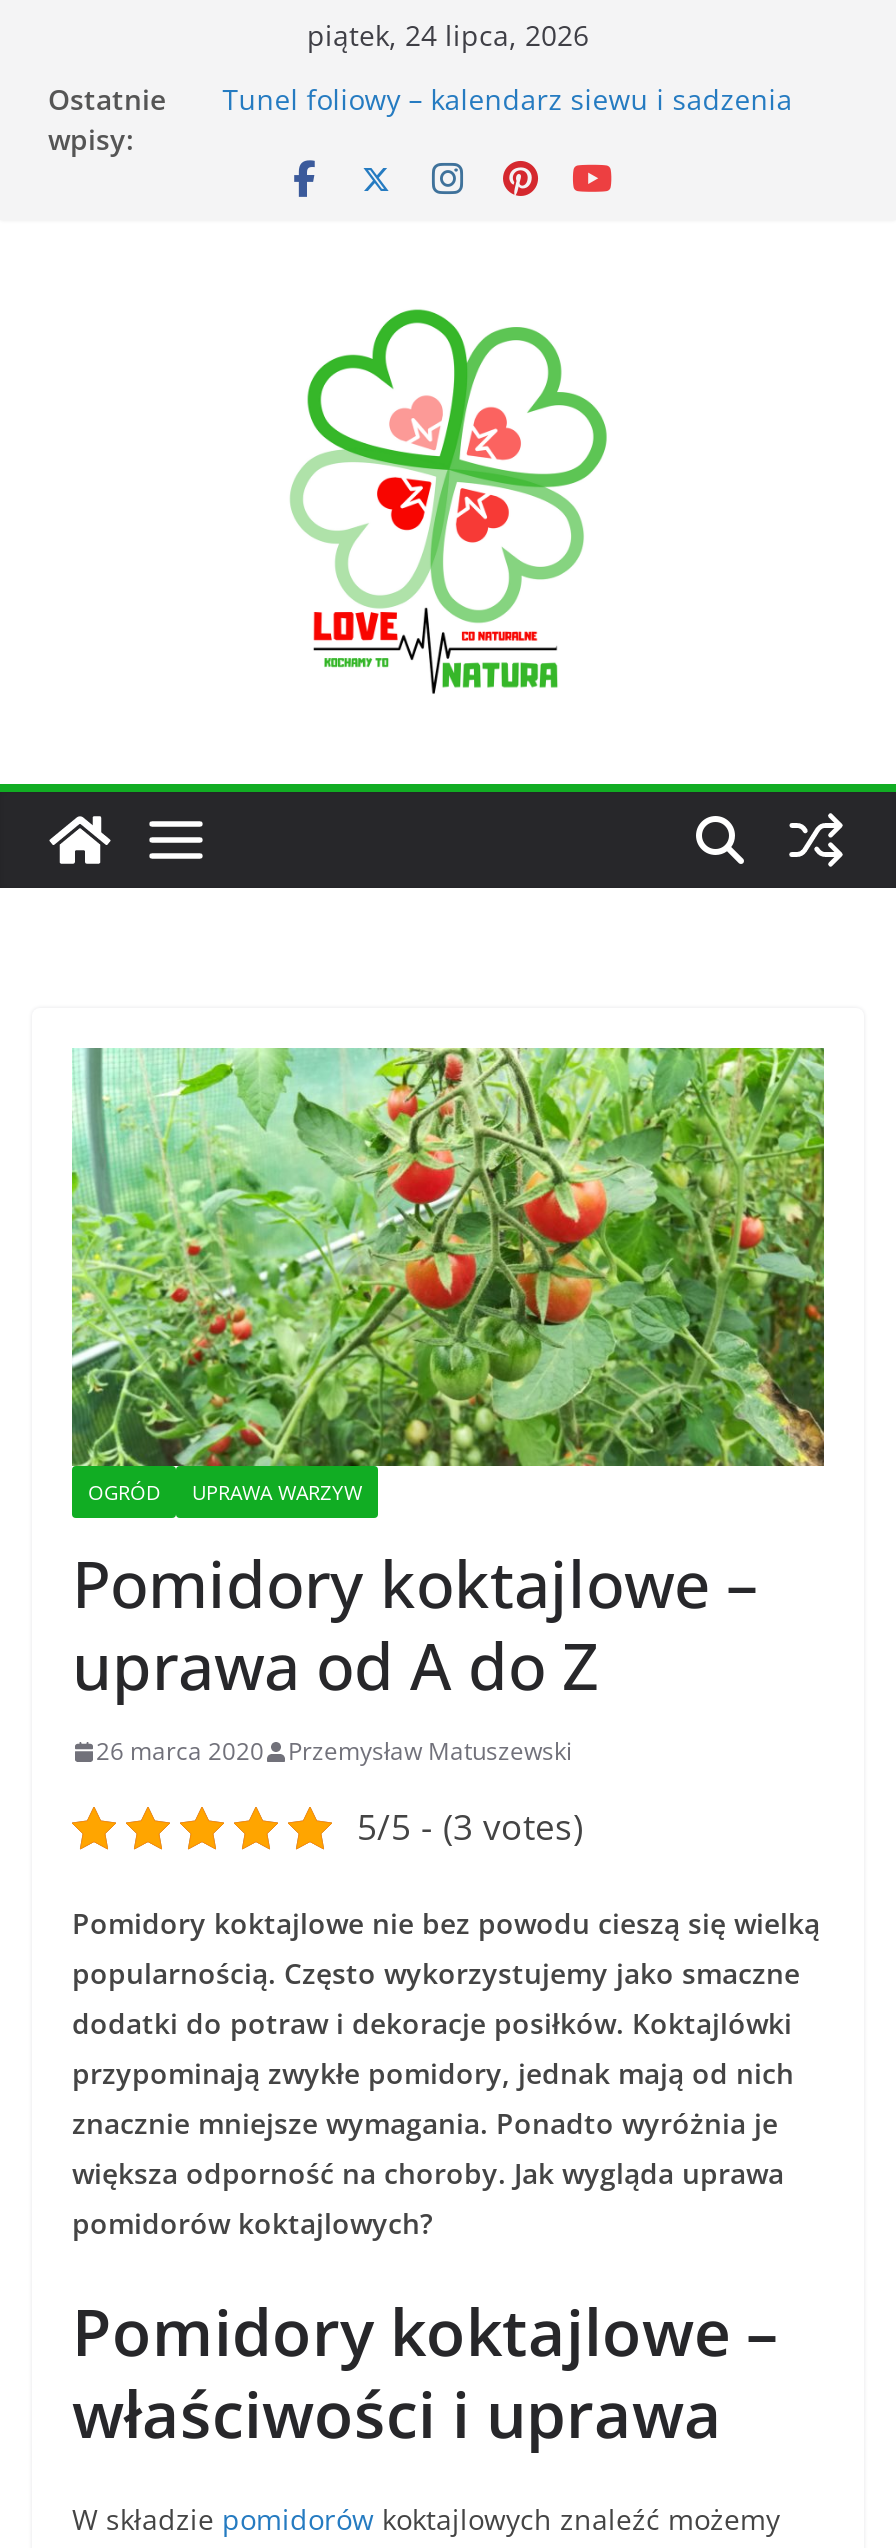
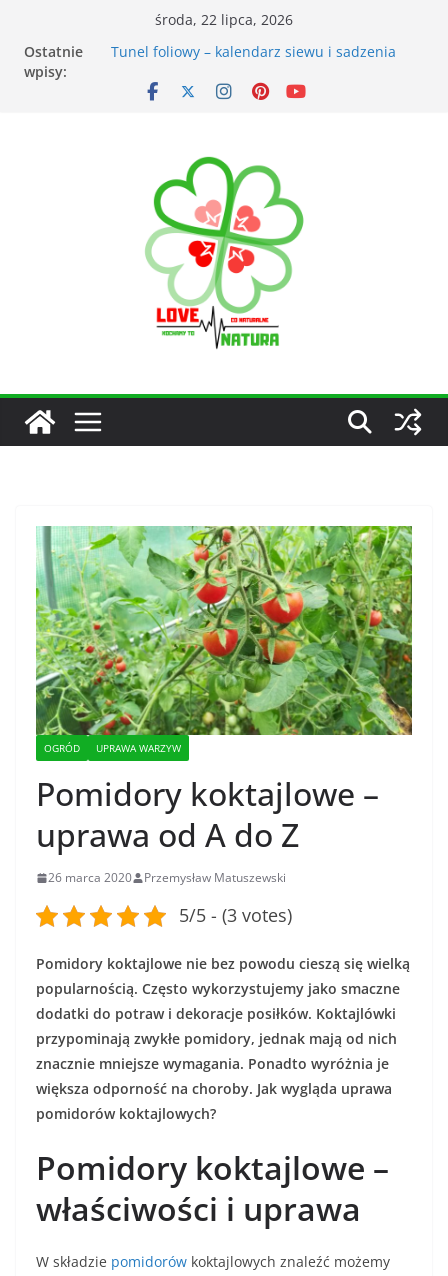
- piątek, 24 lipca, 2026
+ środa, 22 lipca, 2026
